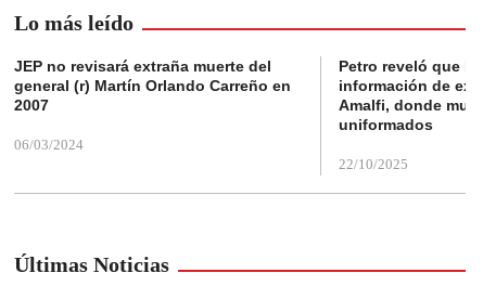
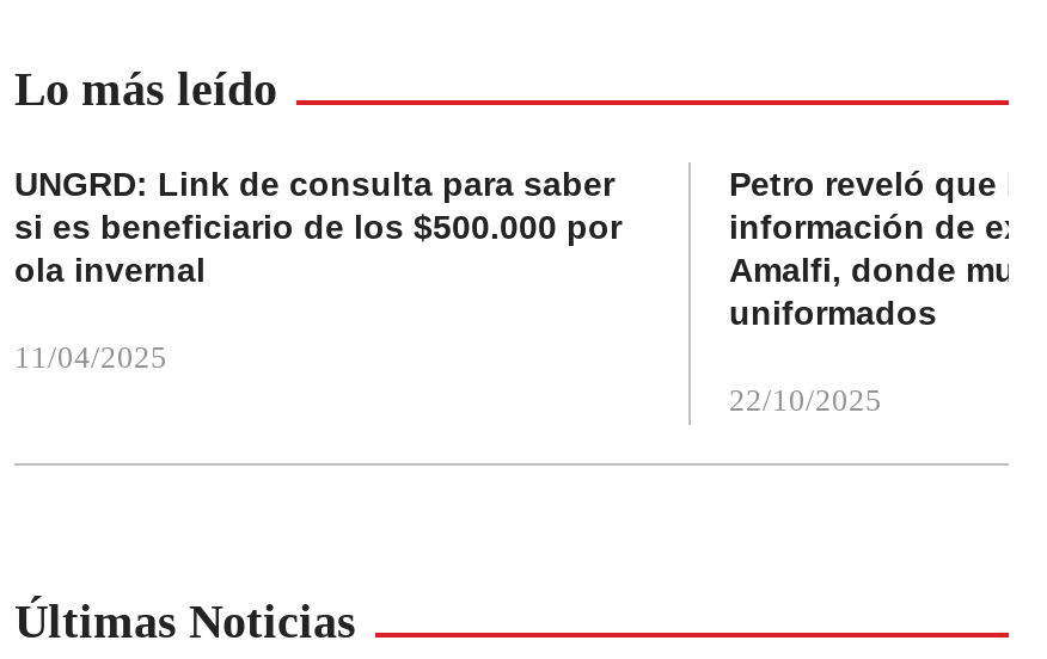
- JEP no revisará extraña muerte del
- general (r) Martín Orlando Carreño en
- 2007
+ UNGRD: Link de consulta para saber
+ si es beneficiario de los $500.000 por
+ ola invernal

- 06/03/2024
+ 11/04/2025
